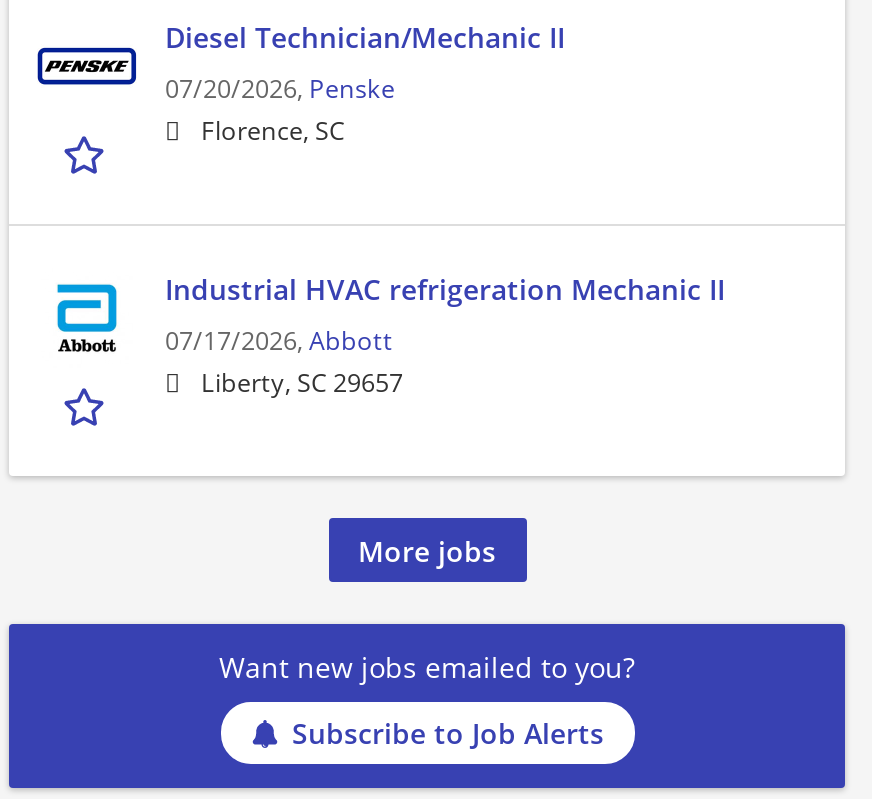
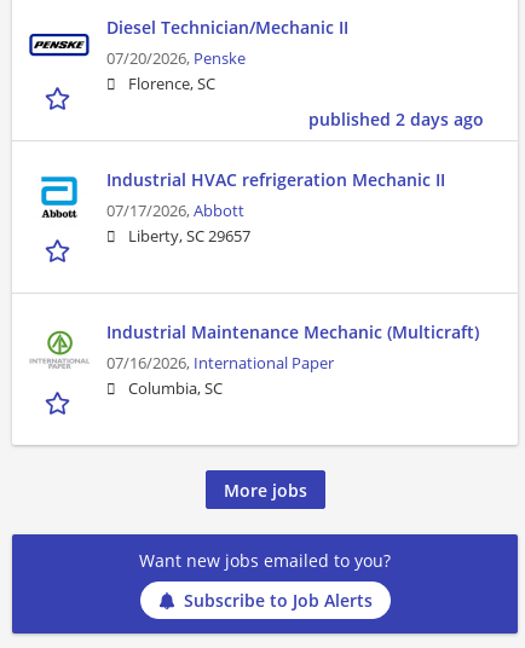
+ published 2 days ago

+ [image]
+ Industrial Maintenance Mechanic (Multicraft)
+ 07/16/2026, International Paper
+ Columbia, SC
